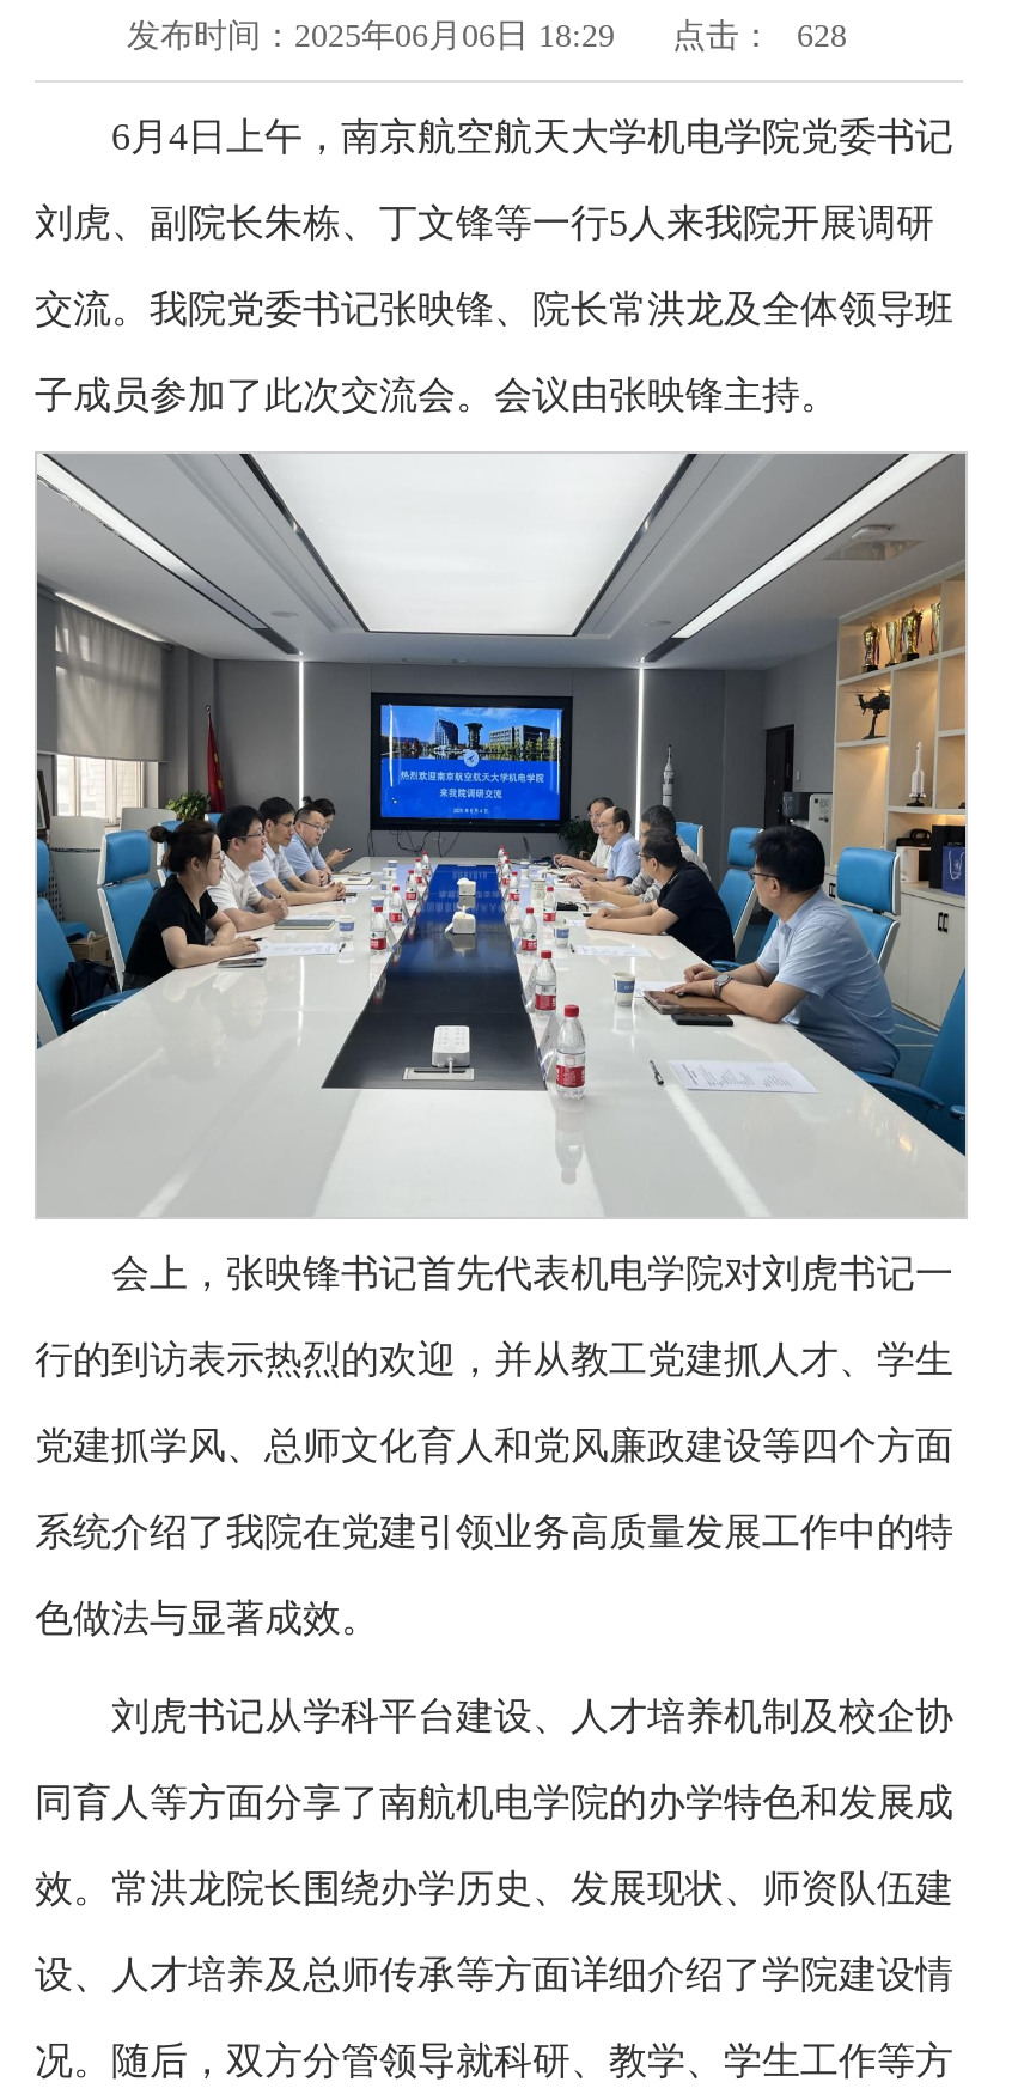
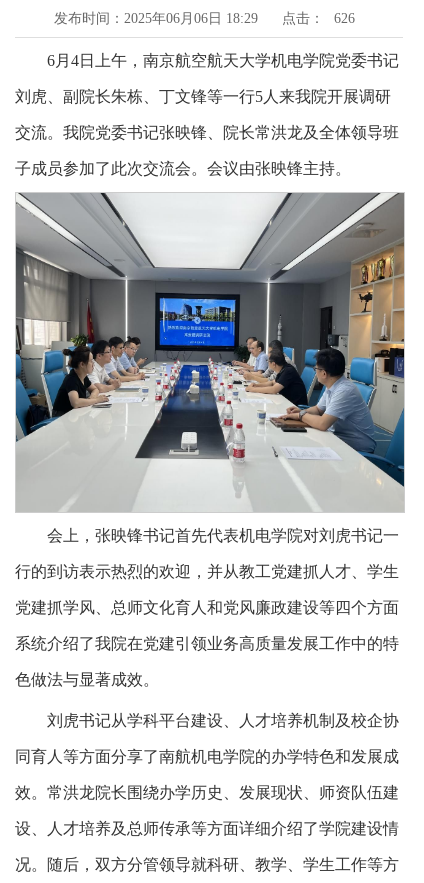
- 发布时间：2025年06月06日 18:29 点击： 628
+ 发布时间：2025年06月06日 18:29 点击： 626
